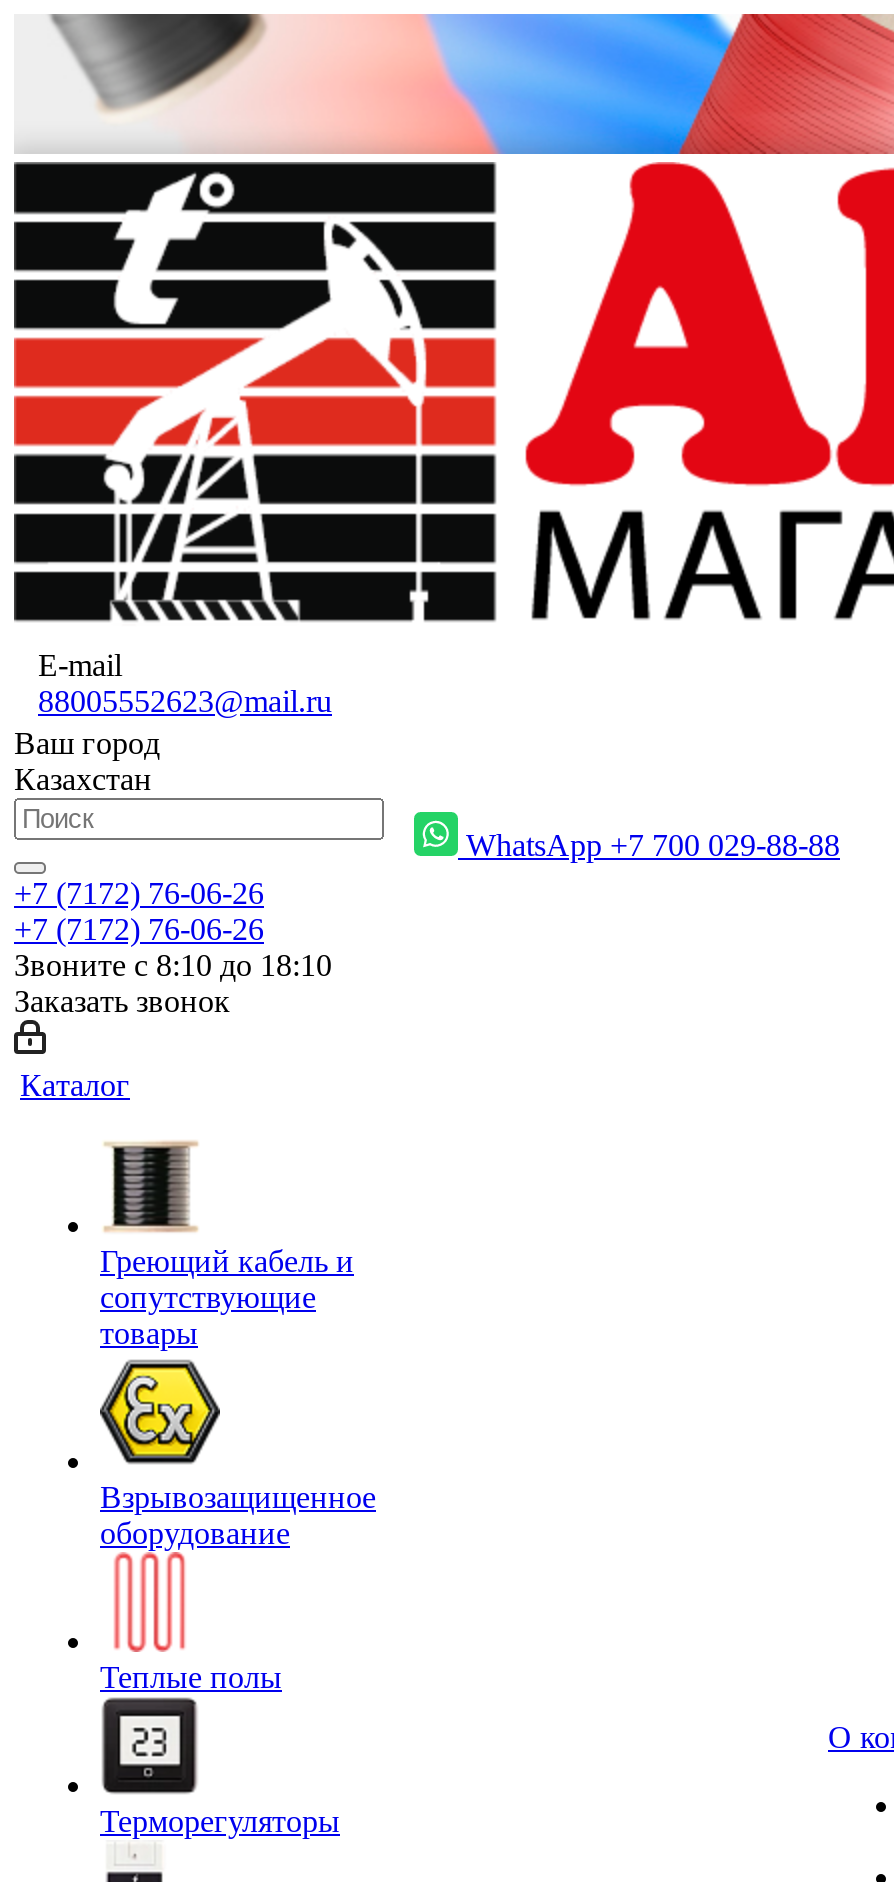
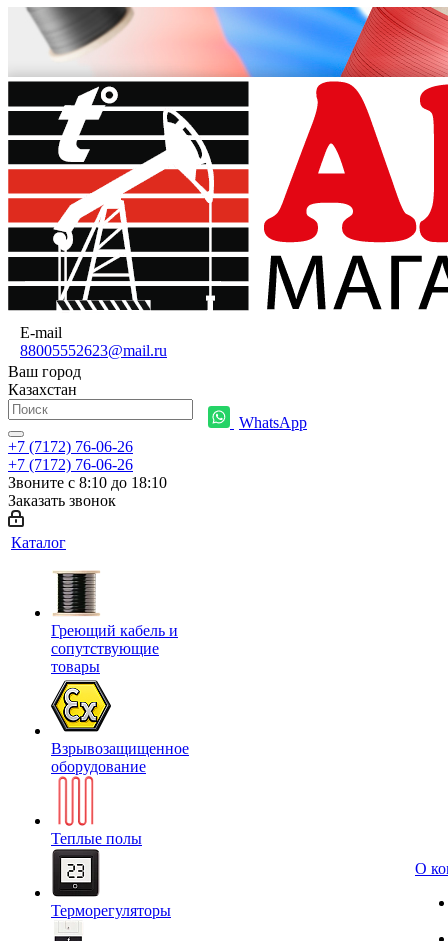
- WhatsApp +7 700 029-88-88
+ WhatsApp
